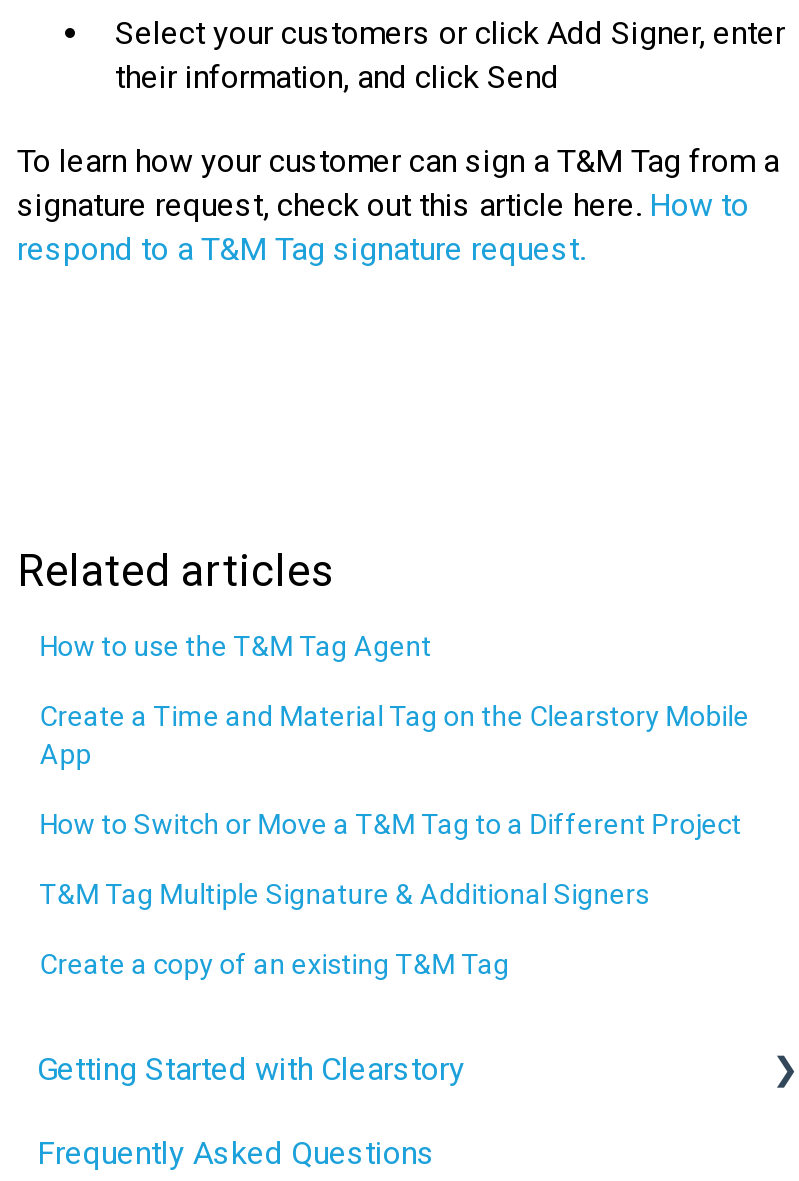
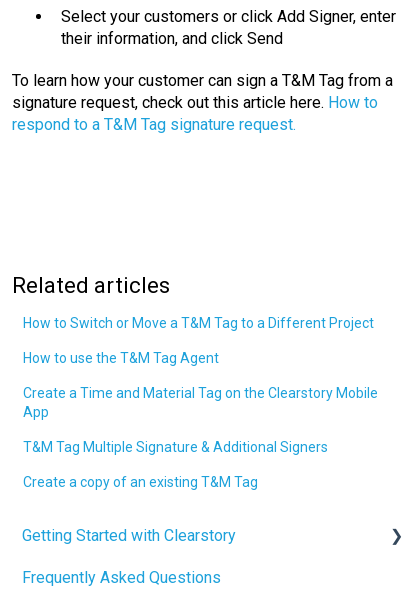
moved down: How to use the T&M Tag Agent | Create a Time and Material Tag on the Clearstory Mobile | App

moved up: How to Switch or Move a T&M Tag to a Different Project
